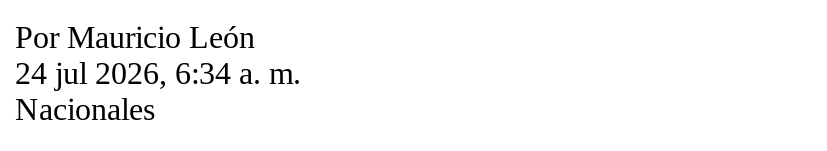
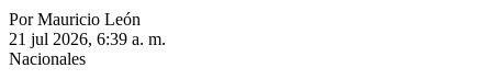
- 24 jul 2026, 6:34 a. m.
+ 21 jul 2026, 6:39 a. m.
